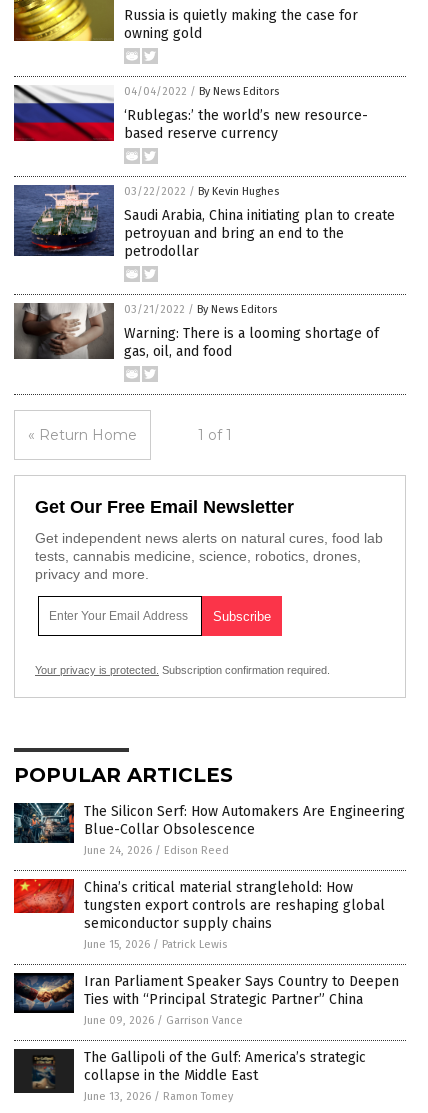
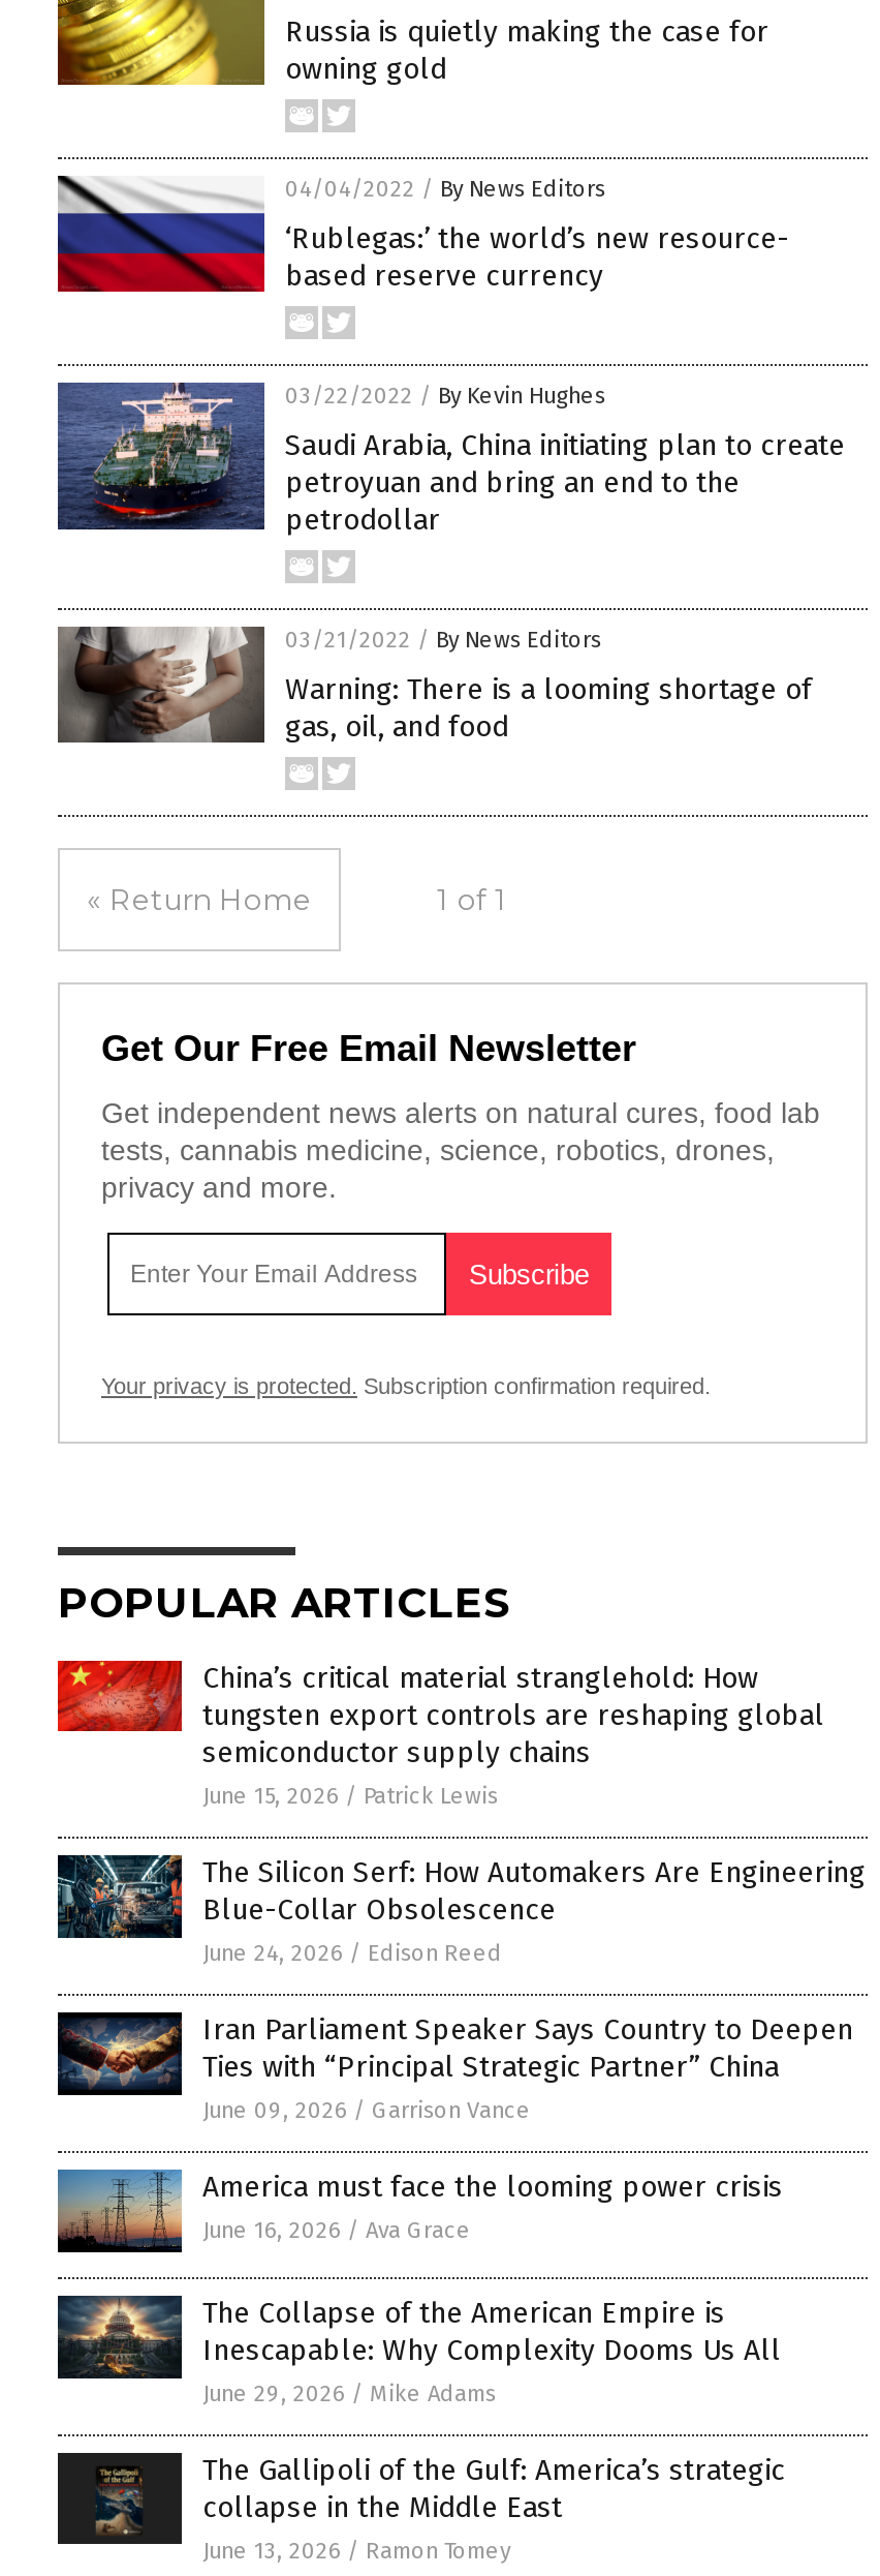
moved down: [image] | The Silicon Serf: How Automakers Are Engineering | Blue-Collar Obsolescence | June 24, 2026 / Edison Reed

moved up: [image] | China’s critical material stranglehold: How | tungsten export controls are reshaping global | semiconductor supply chains | June 15, 2026 / Patrick Lewis

+ [image]
+ America must face the looming power crisis
+ June 16, 2026 / Ava Grace
+ The Collapse of the American Empire is
+ Inescapable: Why Complexity Dooms Us All
+ June 29, 2026 / Mike Adams

+ [image]
